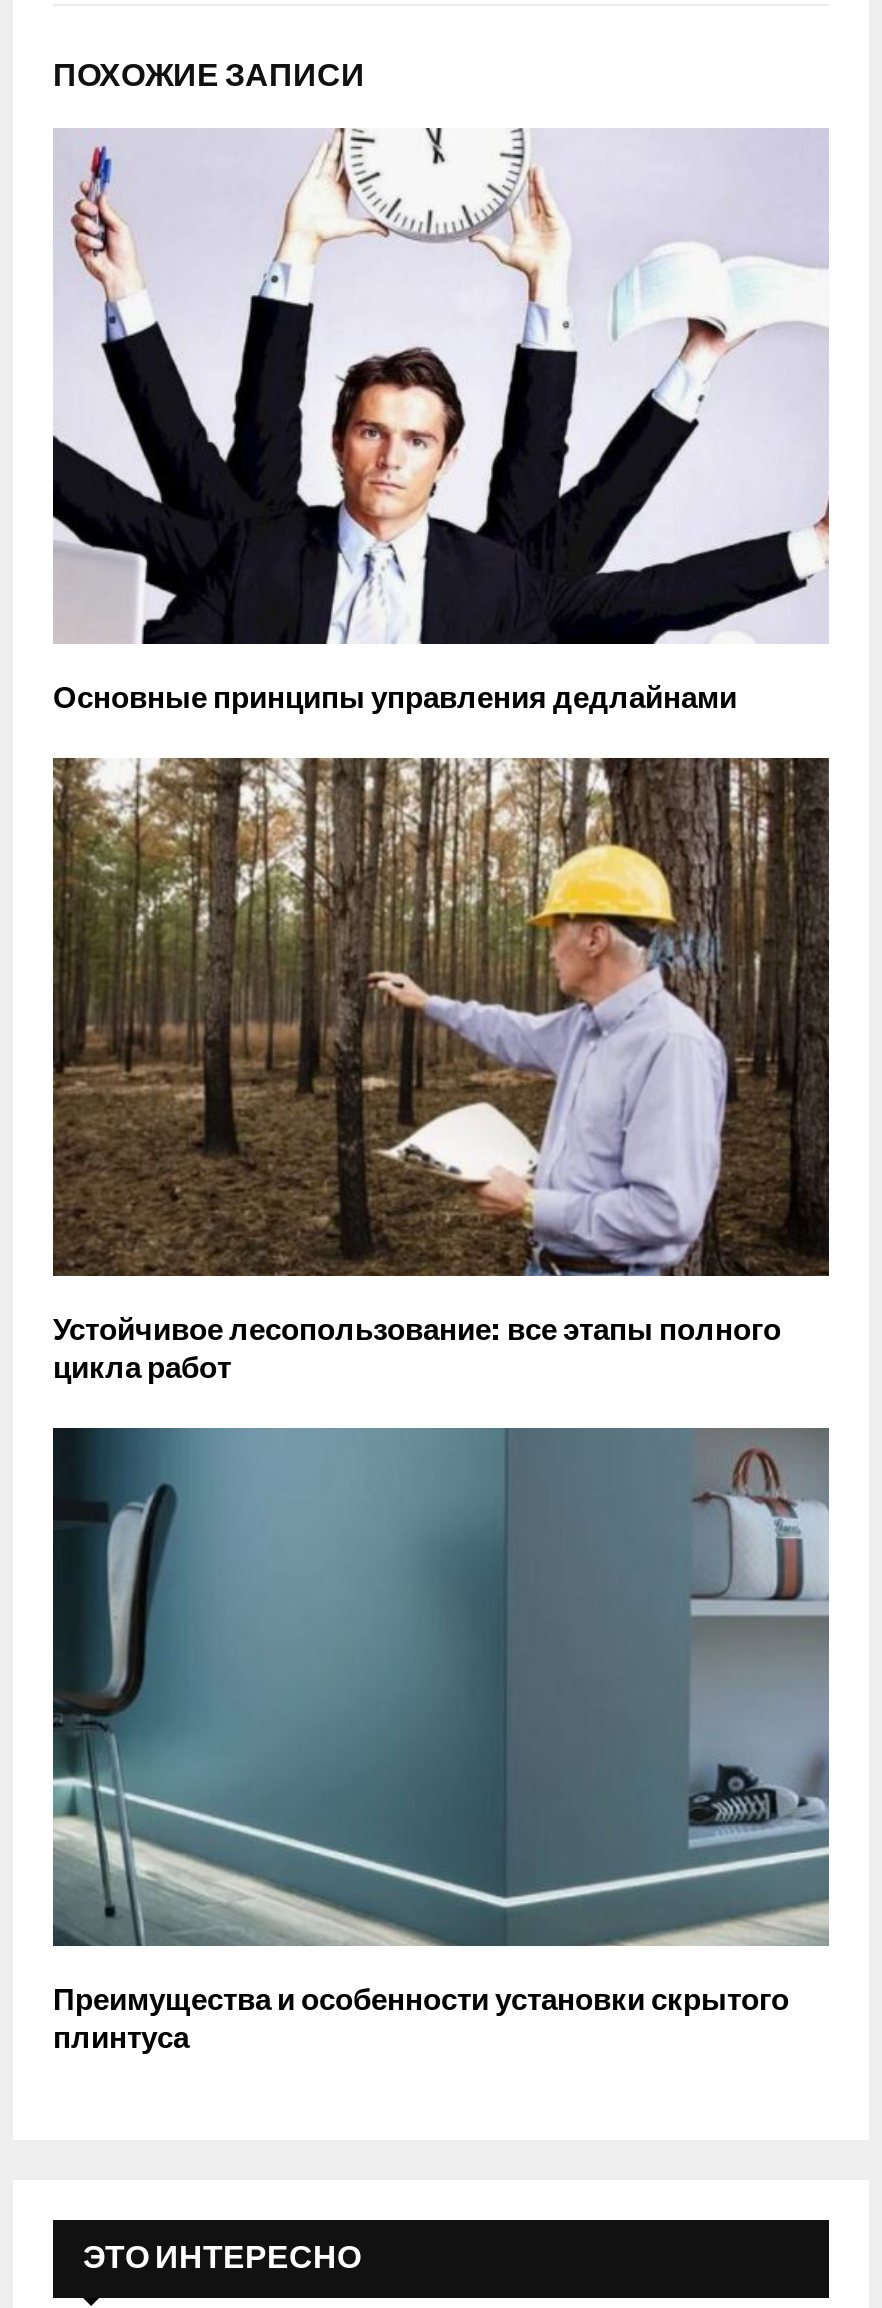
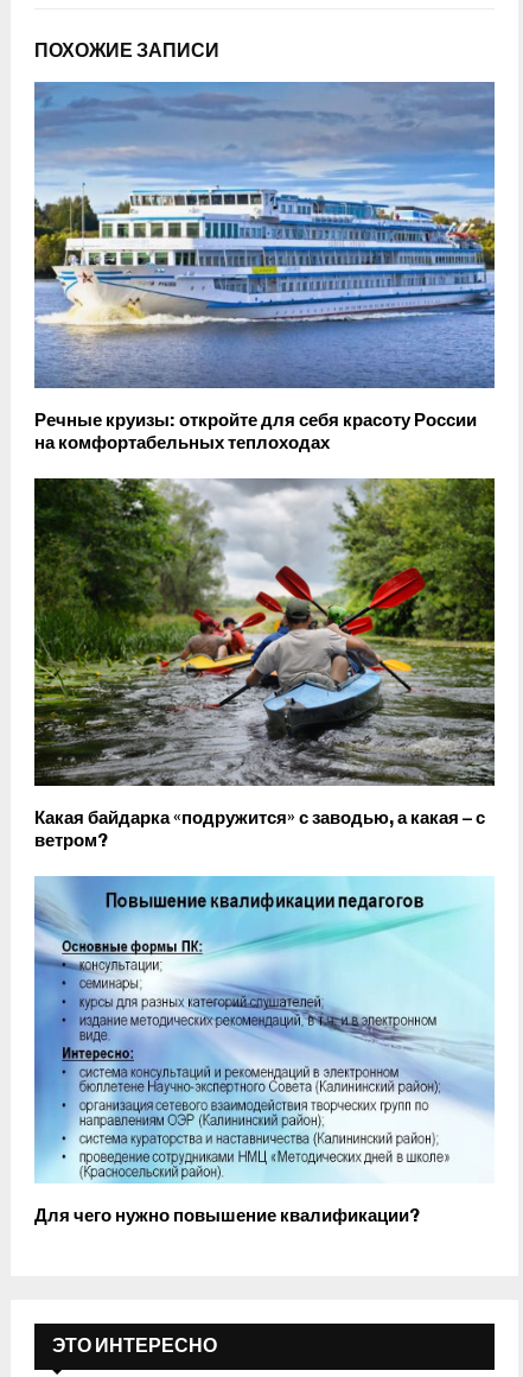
- [image]
- Основные принципы управления дедлайнами
+ [image]
+ Речные круизы: откройте для себя красоту России
+ на комфортабельных теплоходах

- [image]
- Устойчивое лесопользование: все этапы полного
- цикла работ
+ [image]
+ Какая байдарка «подружится» с заводью, а какая – с
+ ветром?

- [image]
- Преимущества и особенности установки скрытого
- плинтуса
+ [image]
+ Для чего нужно повышение квалификации?
